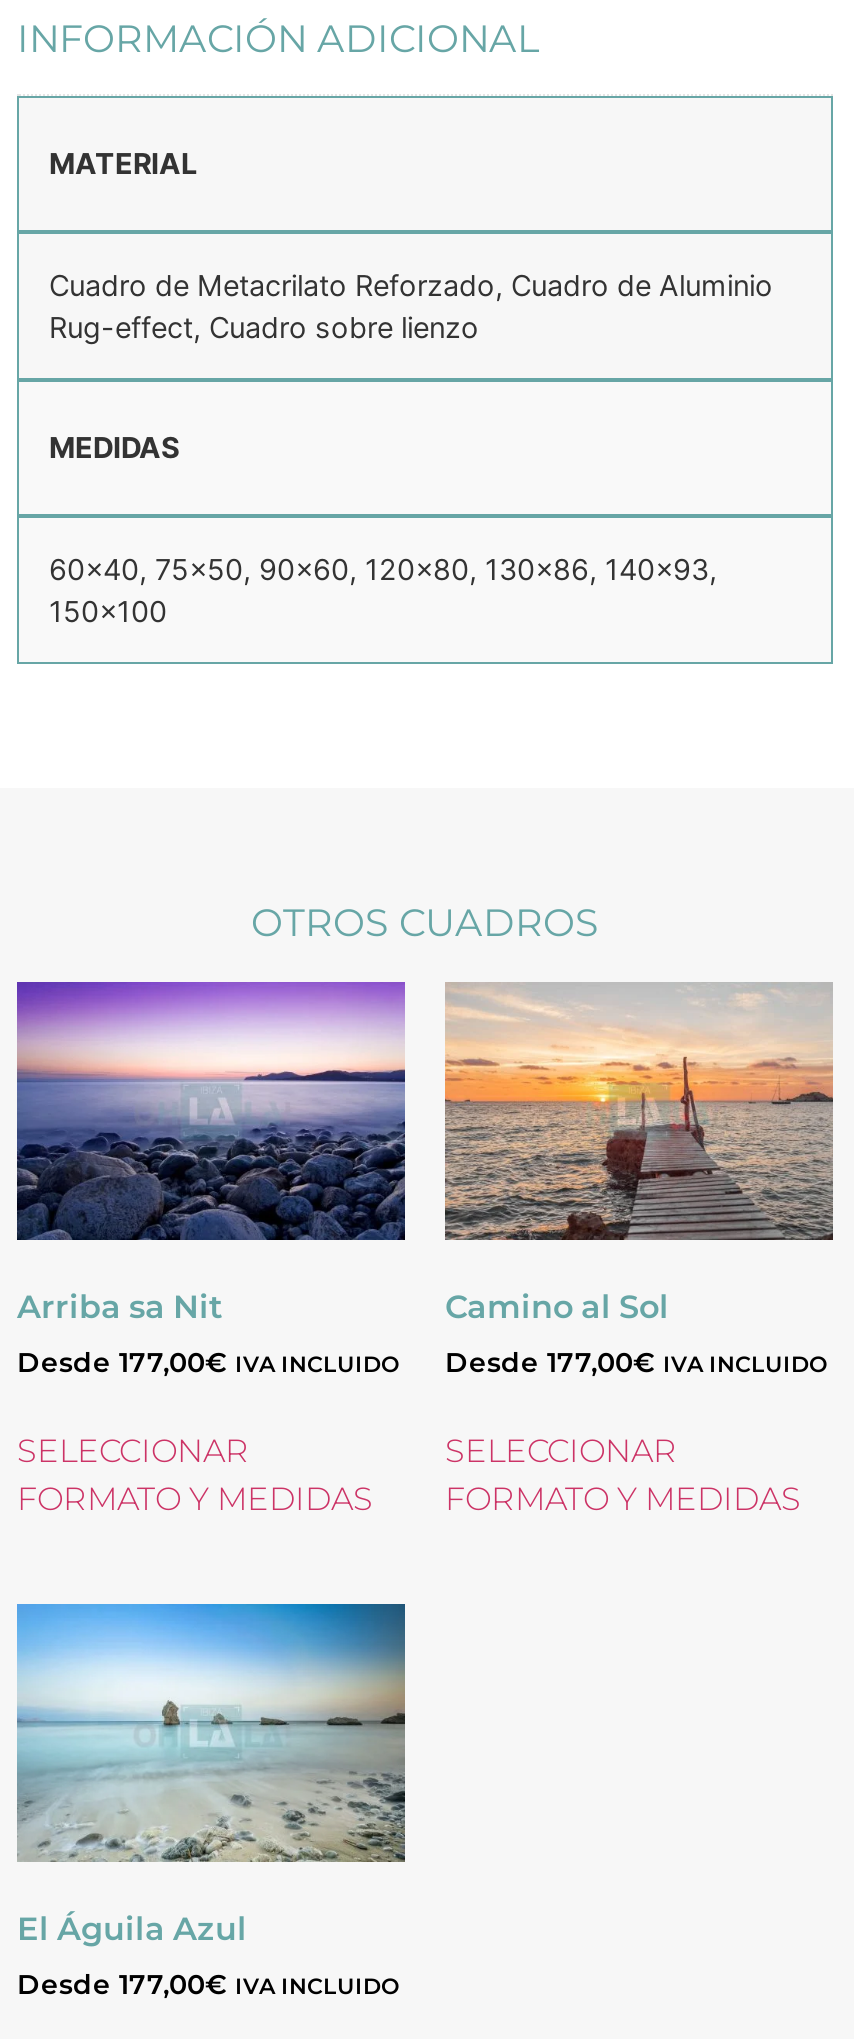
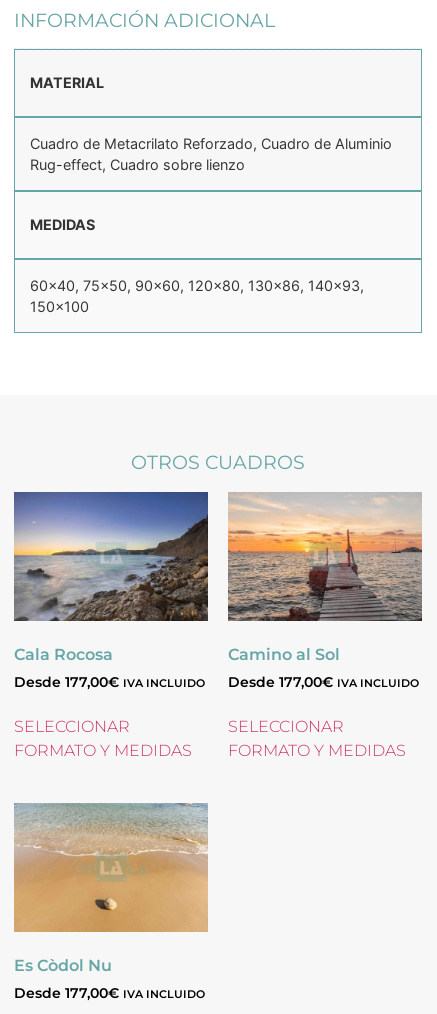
- [image]
- Arriba sa Nit
+ [image]
+ Cala Rocosa

- [image]
- El Águila Azul
+ [image]
+ Es Còdol Nu
